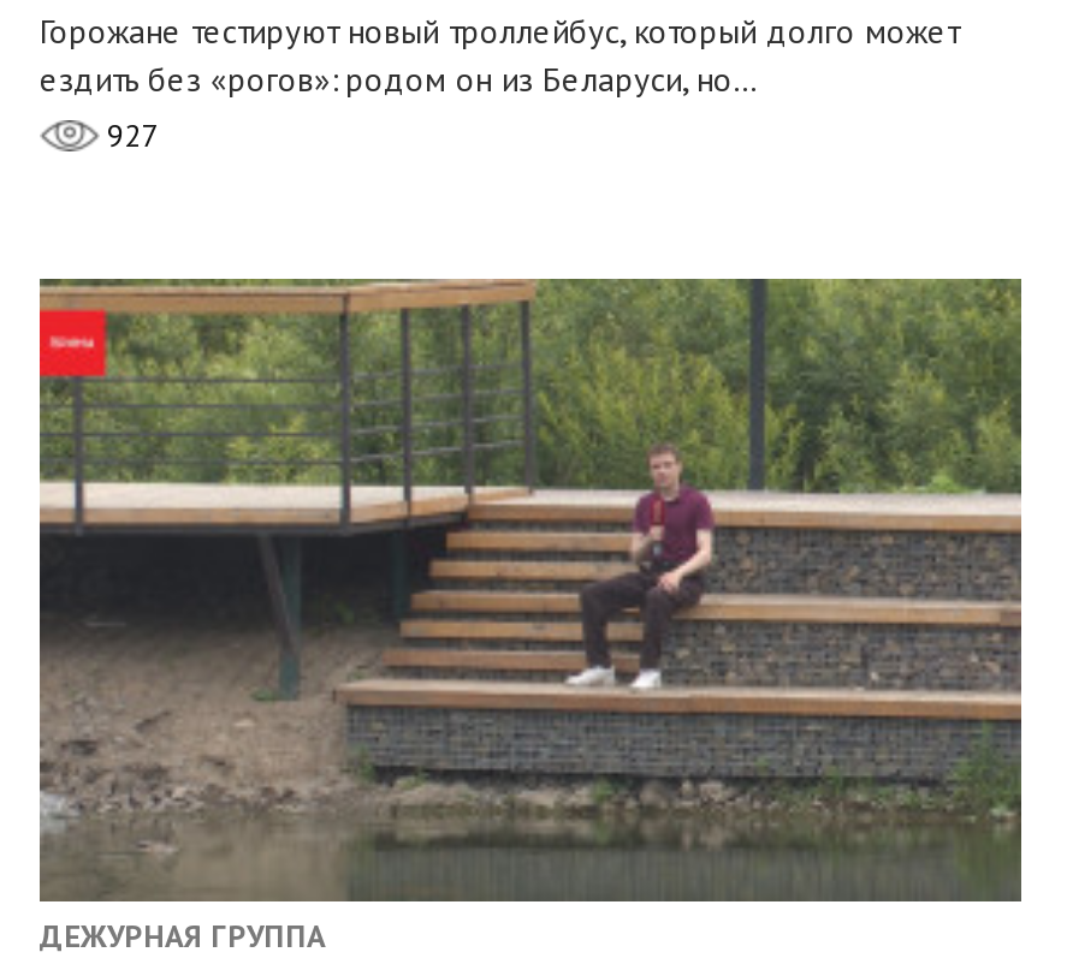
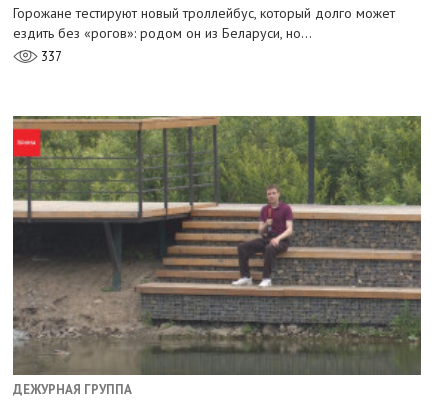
- 927
+ 337
